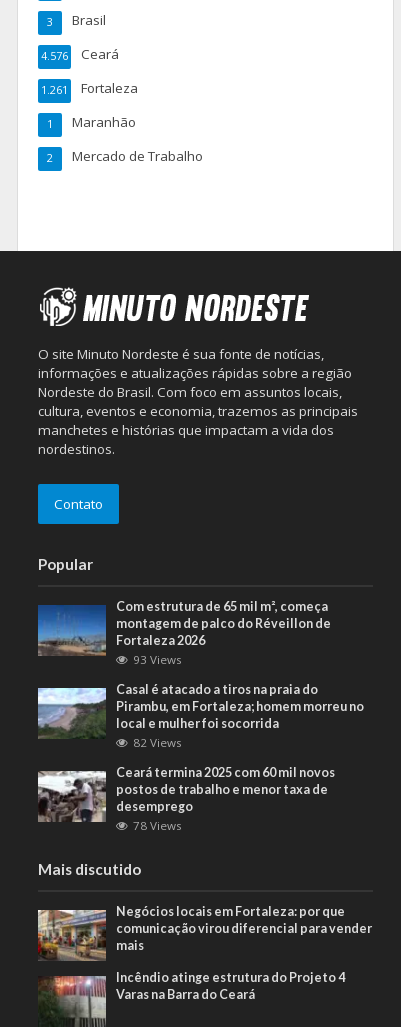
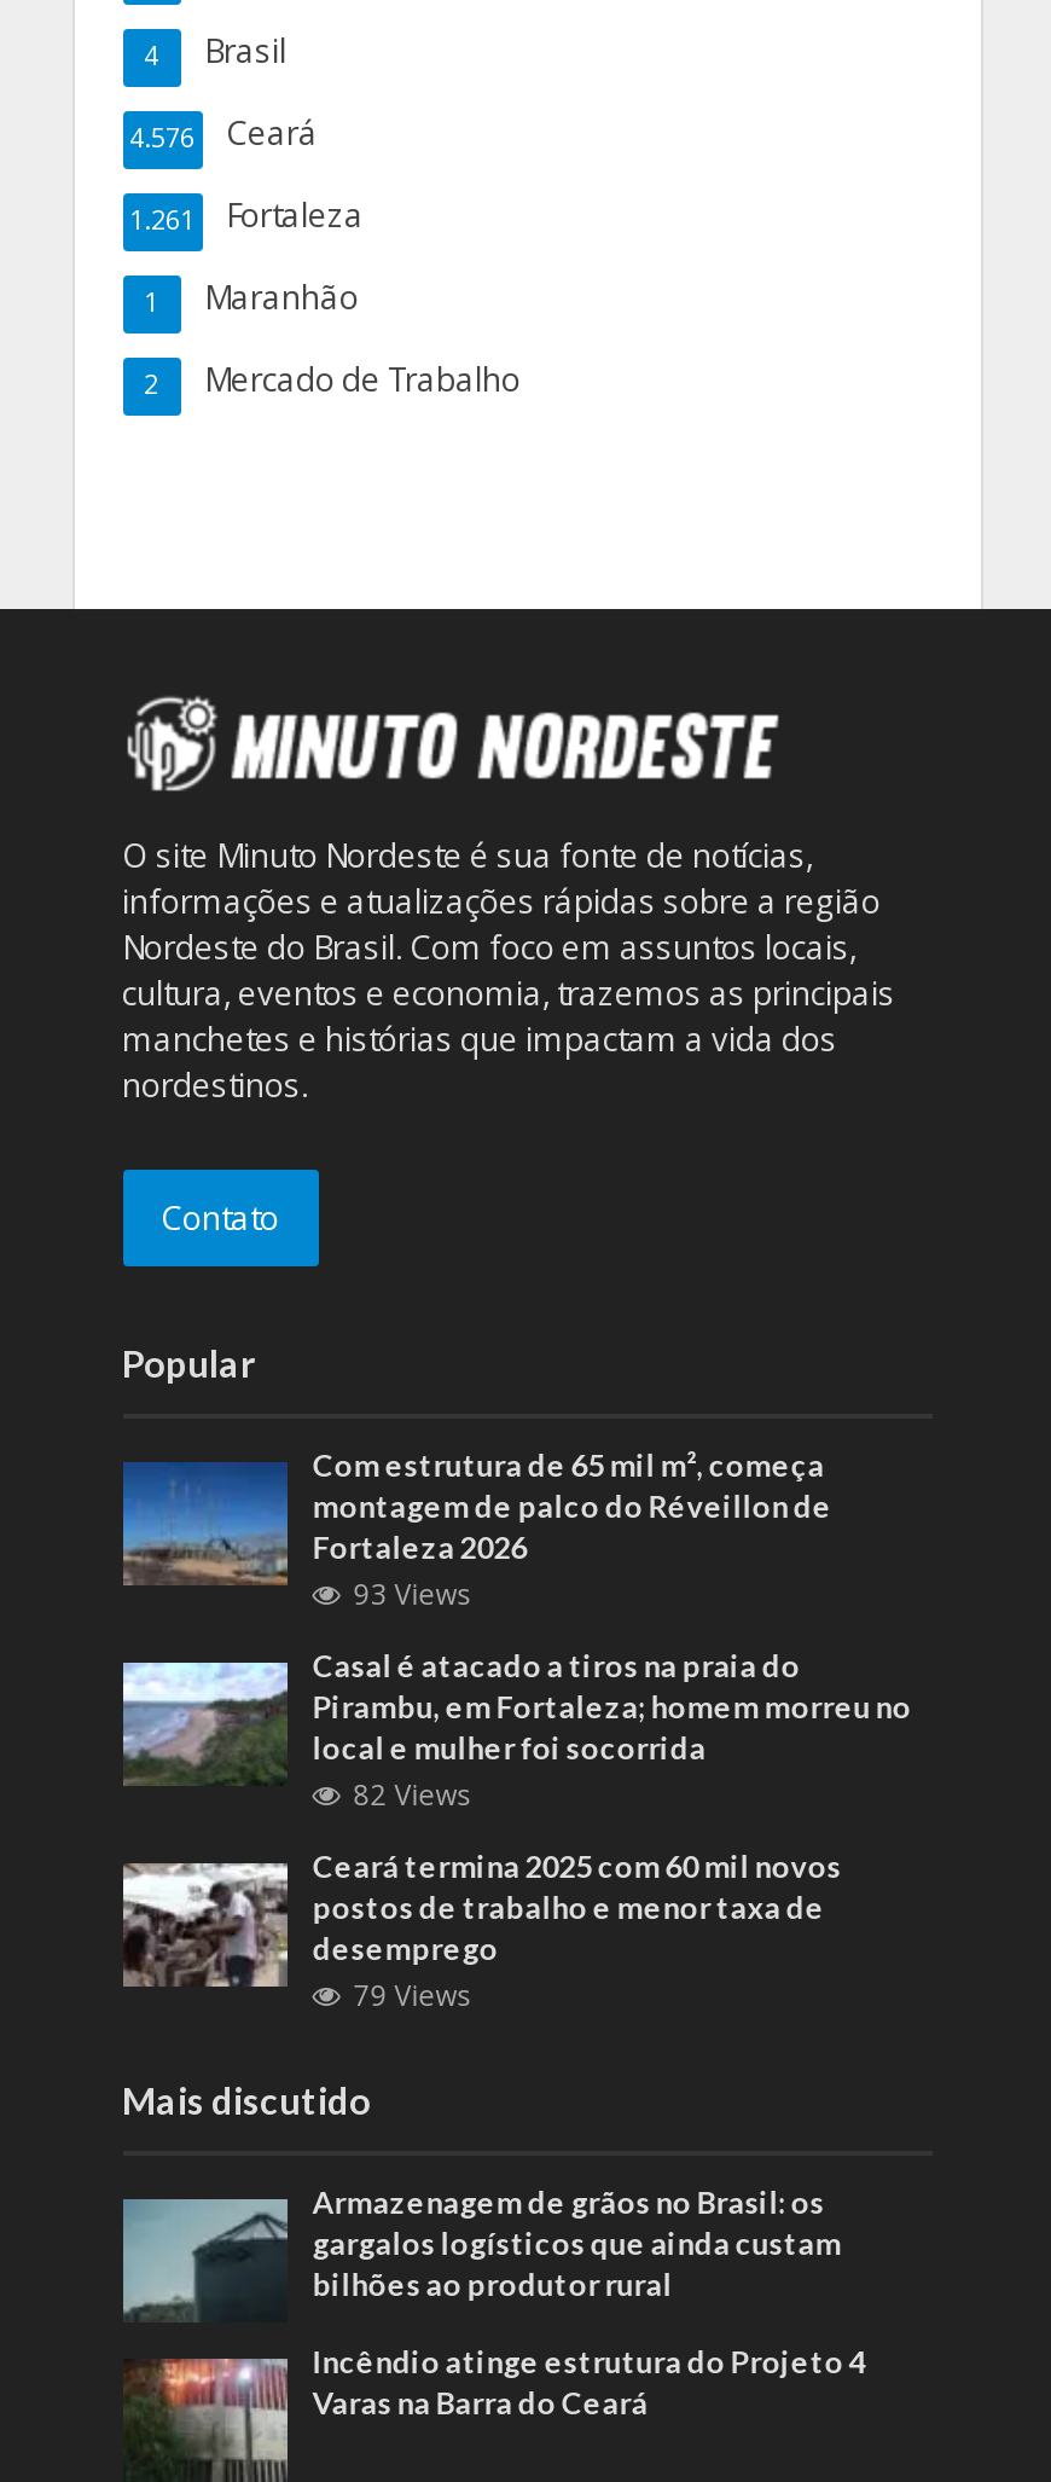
- 3 Brasil
+ 4 Brasil

- 78 Views
+ 79 Views

- [image]
- Negócios locais em Fortaleza: por que
- comunicação virou diferencial para vender
- mais
+ [image]
+ Armazenagem de grãos no Brasil: os
+ gargalos logísticos que ainda custam
+ bilhões ao produtor rural
